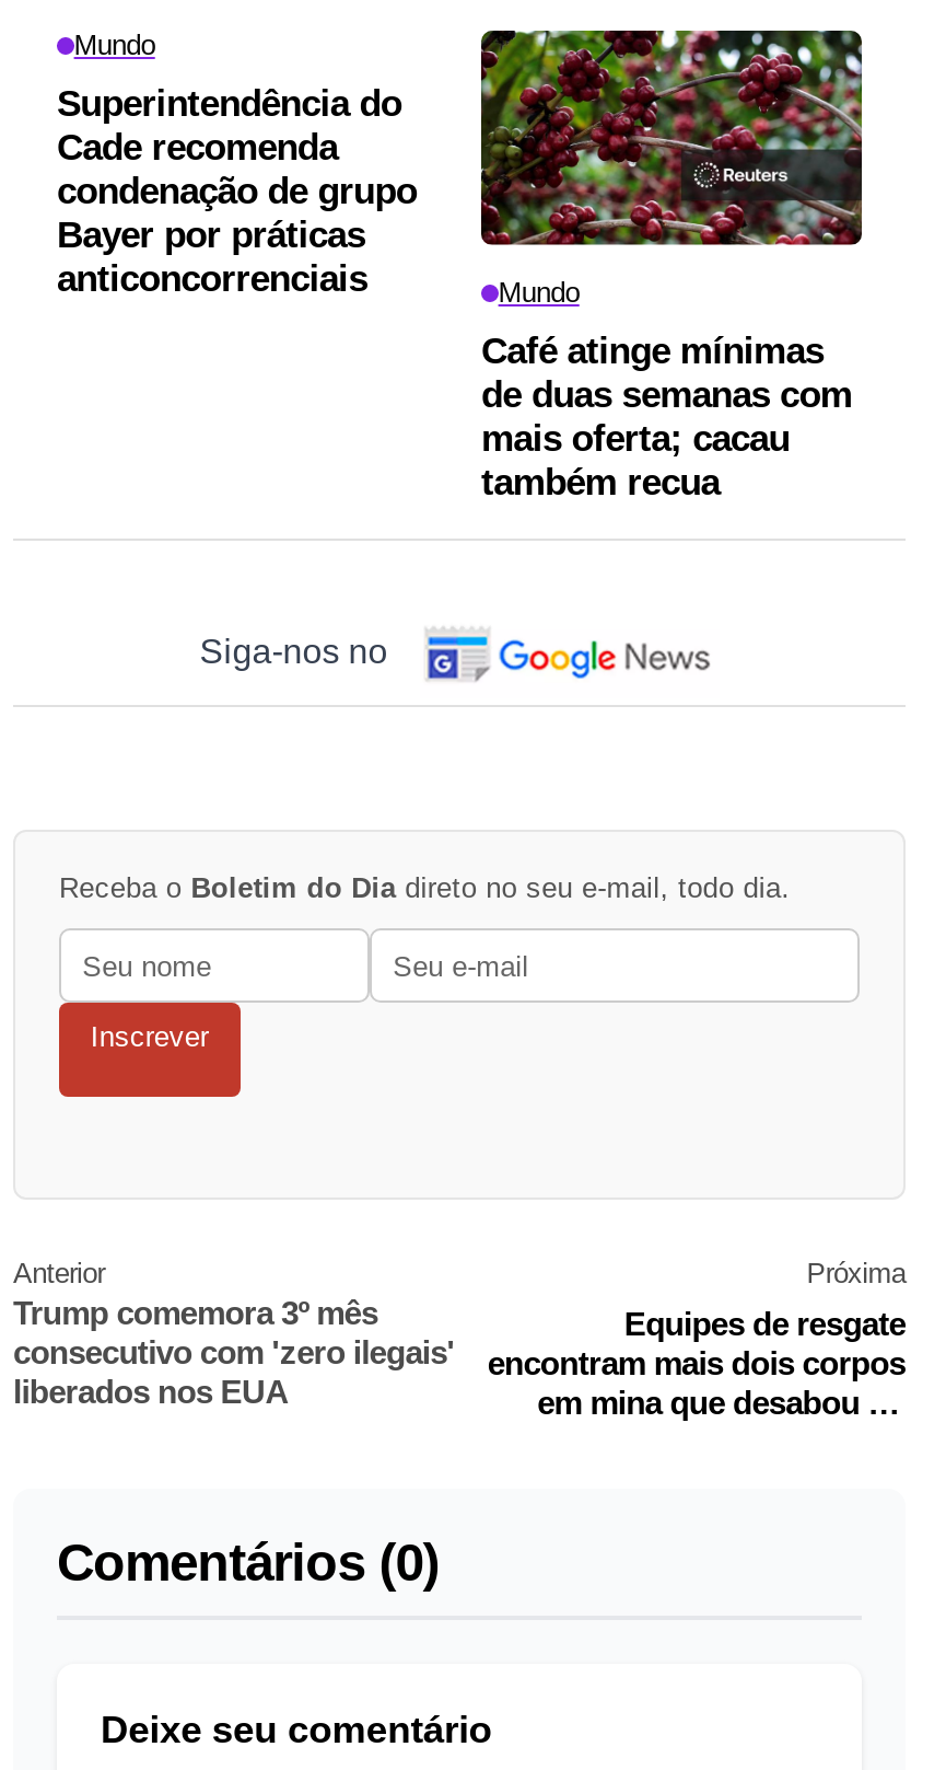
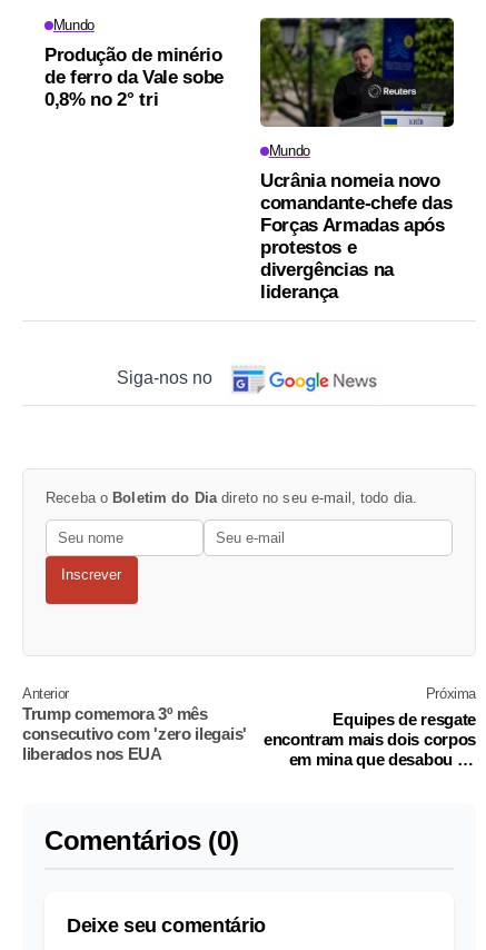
- [image]
- Superintendência do
- Cade recomenda
- condenação de grupo
- Bayer por práticas
- anticoncorrenciais
+ [image]
+ Produção de minério
+ de ferro da Vale sobe
+ 0,8% no 2° tri

- Café atinge mínimas
- de duas semanas com
- mais oferta; cacau
- também recua
+ Ucrânia nomeia novo
+ comandante-chefe das
+ Forças Armadas após
+ protestos e
+ divergências na
+ liderança
